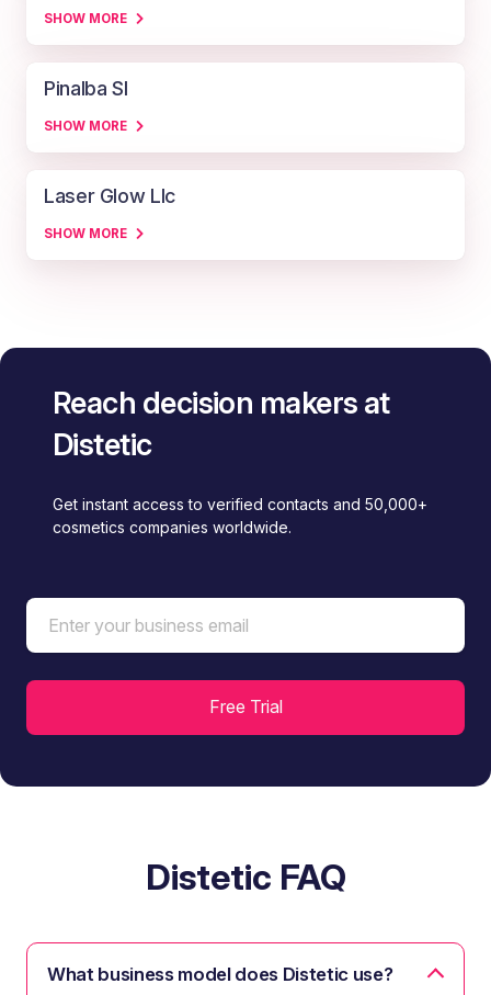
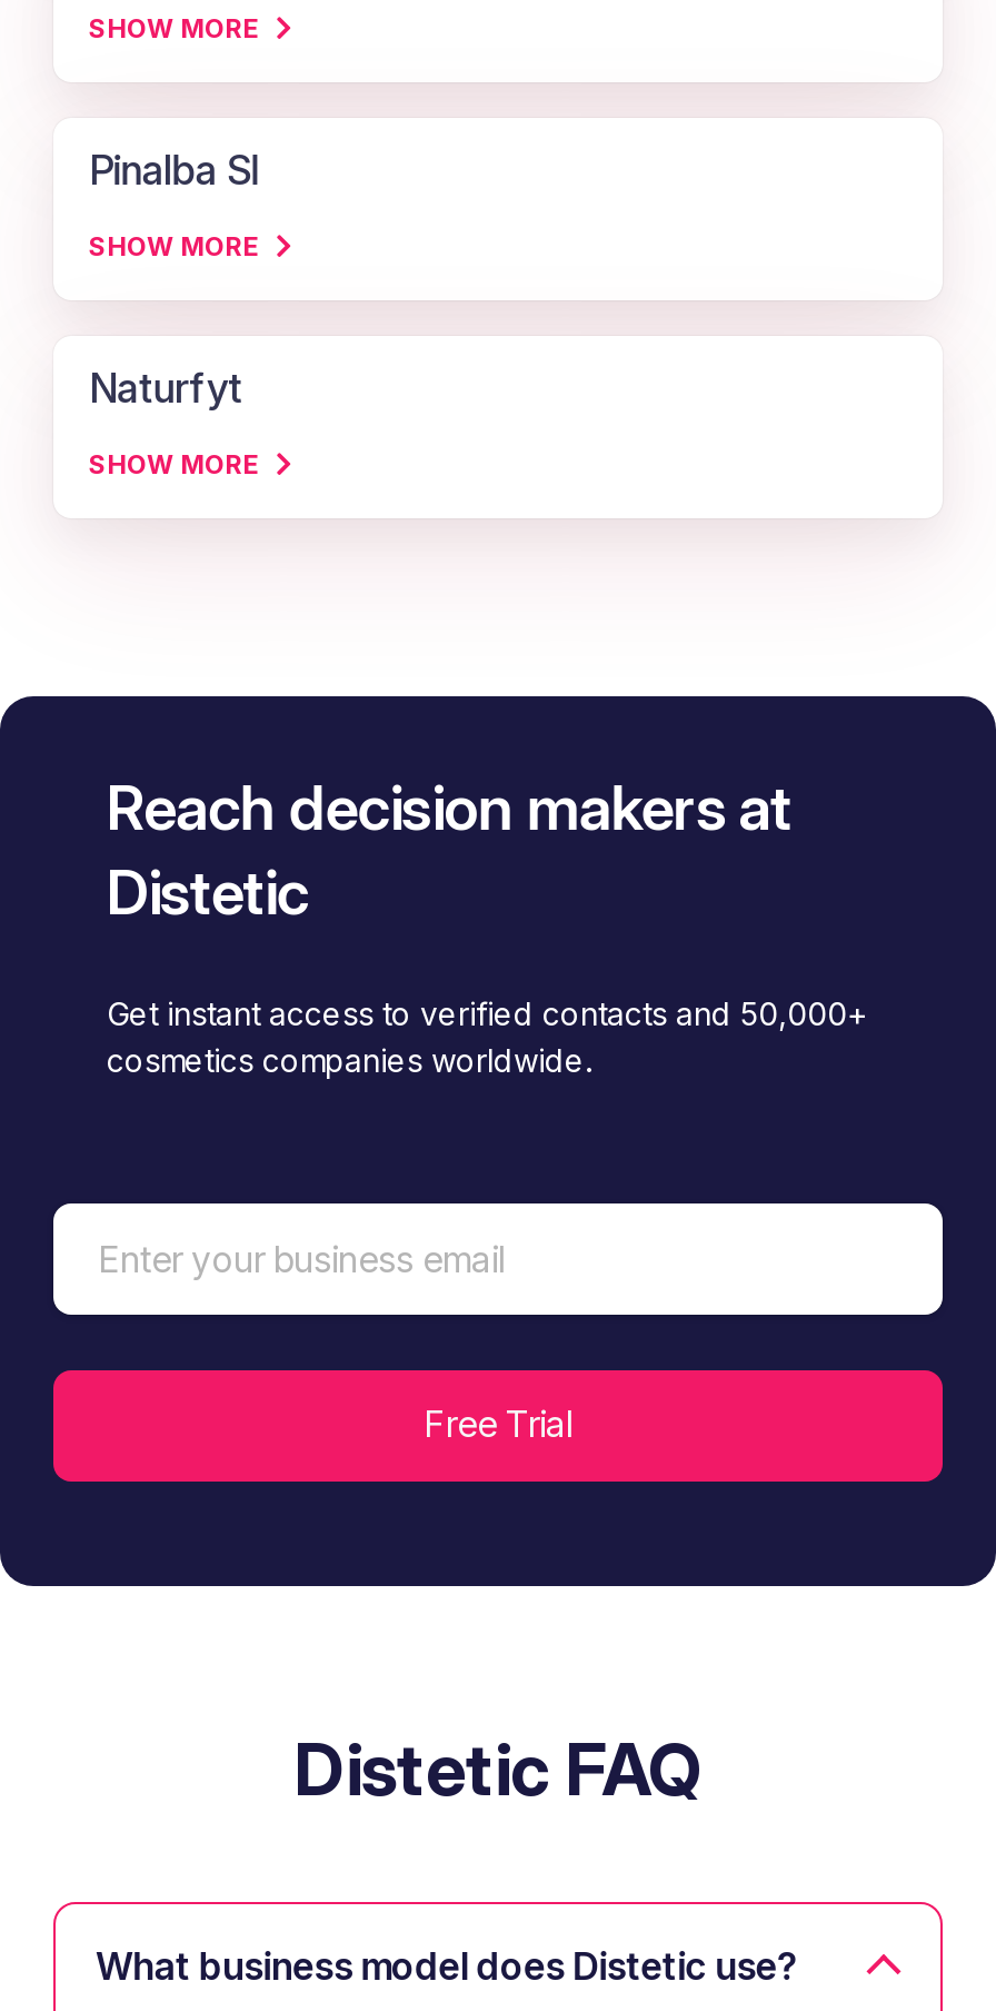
- Laser Glow Llc
+ Naturfyt
